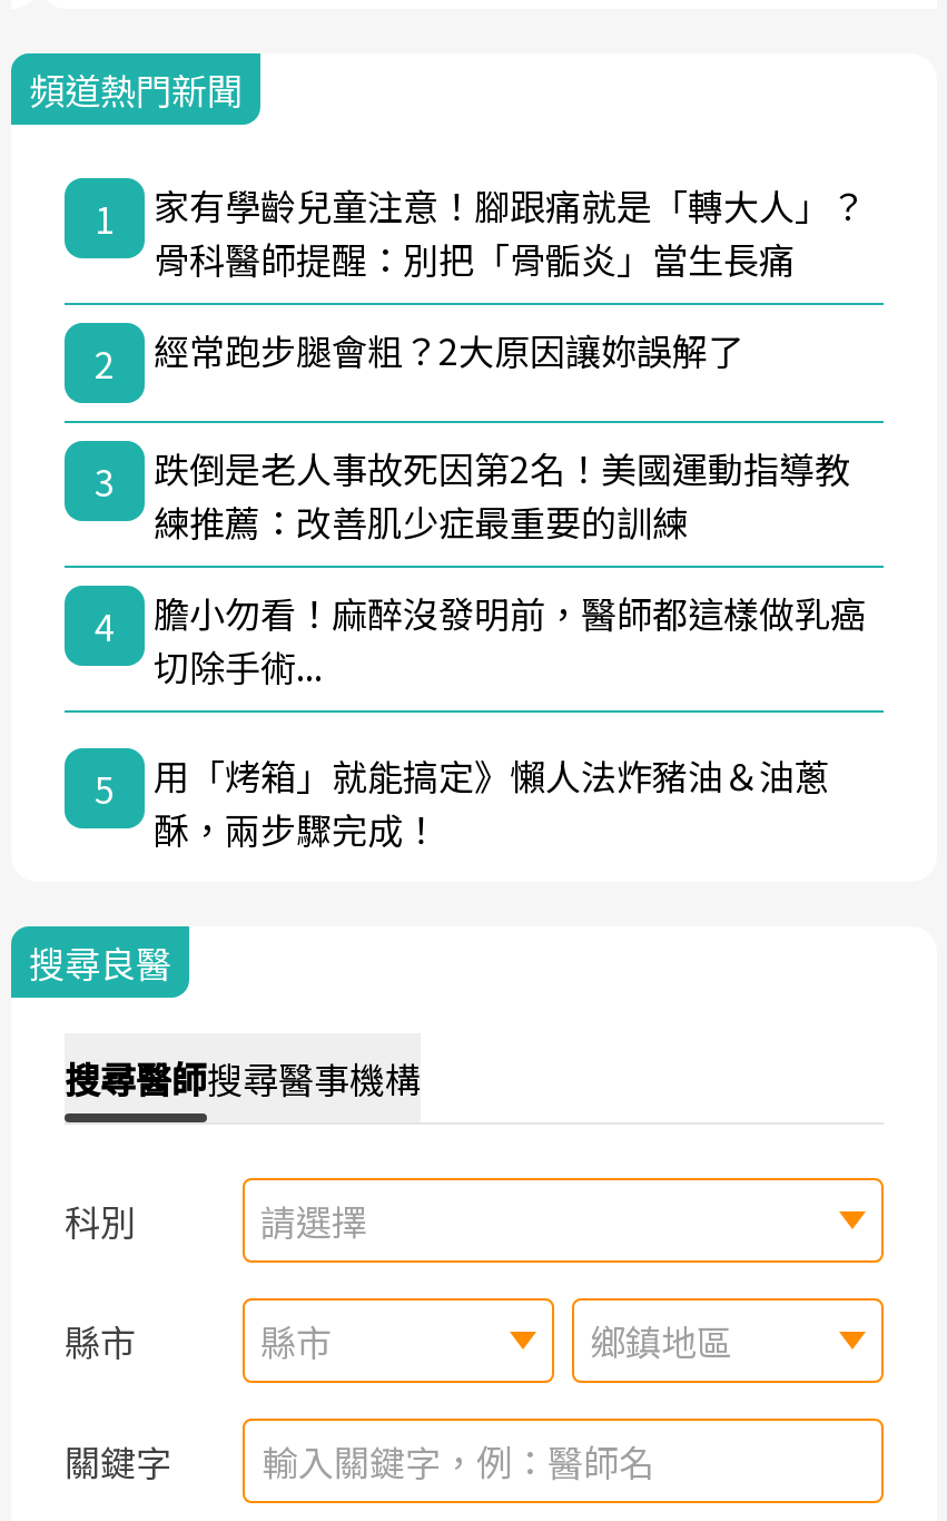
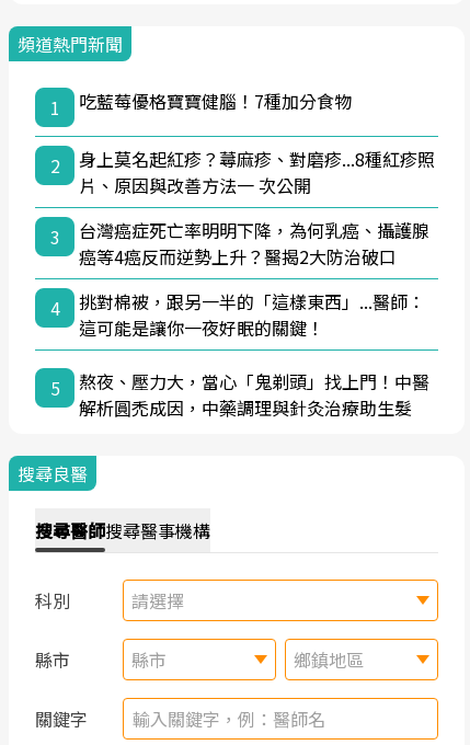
- 家有學齡兒童注意！腳跟痛就是「轉大人」？
- 骨科醫師提醒：別把「骨骺炎」當生長痛
+ 吃藍莓優格寶寶健腦！7種加分食物

- 經常跑步腿會粗？2大原因讓妳誤解了
+ 身上莫名起紅疹？蕁麻疹、對磨疹...8種紅疹照
+ 片、原因與改善方法一 次公開

- 跌倒是老人事故死因第2名！美國運動指導教
- 練推薦：改善肌少症最重要的訓練
+ 台灣癌症死亡率明明下降，為何乳癌、攝護腺
+ 癌等4癌反而逆勢上升？醫揭2大防治破口

- 膽小勿看！麻醉沒發明前，醫師都這樣做乳癌
- 切除手術...
+ 挑對棉被，跟另一半的「這樣東西」...醫師：
+ 這可能是讓你一夜好眠的關鍵！

- 用「烤箱」就能搞定》懶人法炸豬油＆油蔥
- 酥，兩步驟完成！
+ 熬夜、壓力大，當心「鬼剃頭」找上門！中醫
+ 解析圓禿成因，中藥調理與針灸治療助生髮
